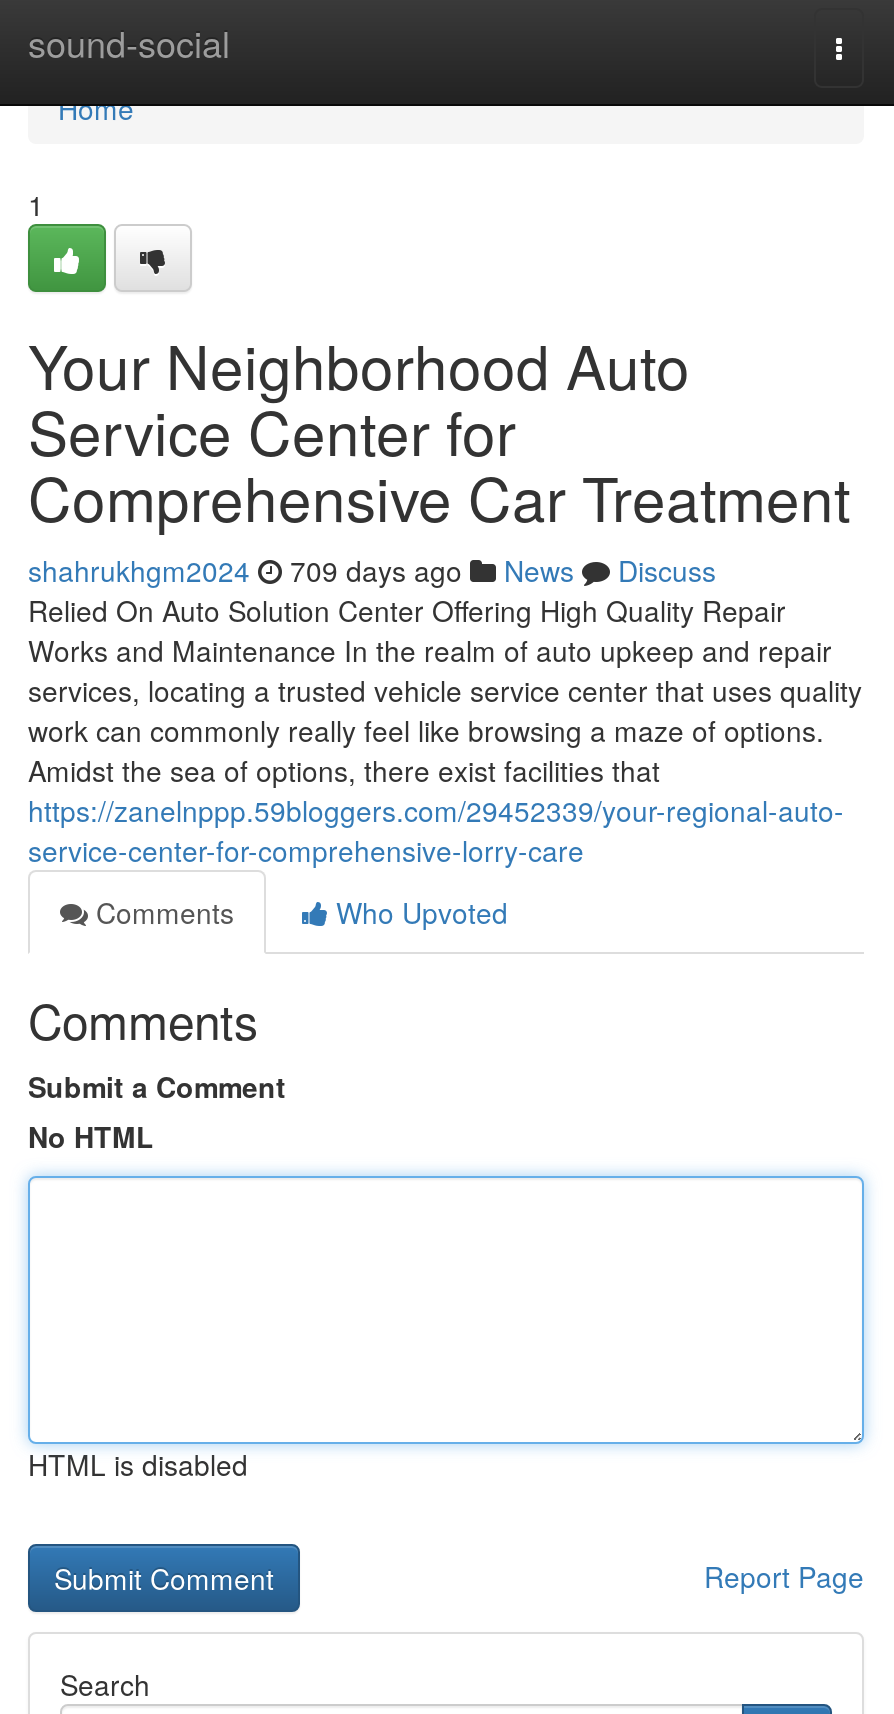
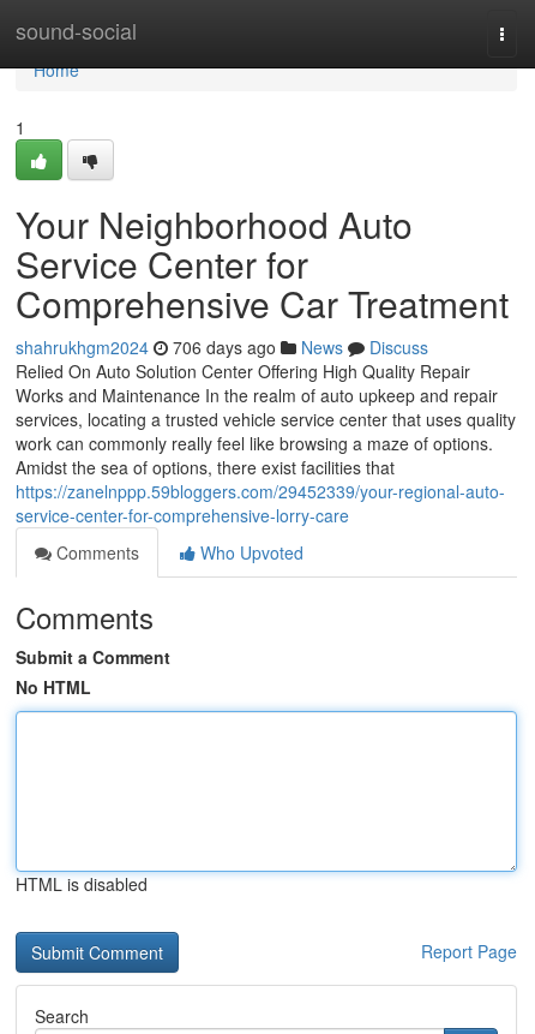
- shahrukhgm2024 709 days ago News Discuss
+ shahrukhgm2024 706 days ago News Discuss
